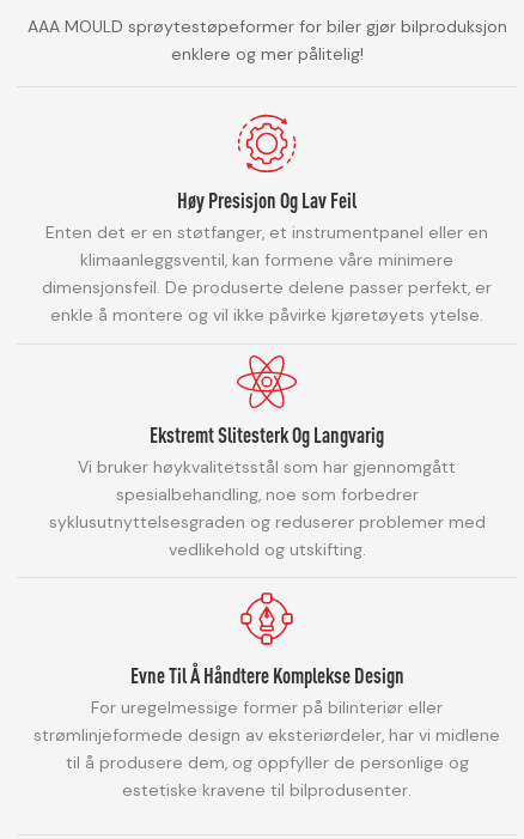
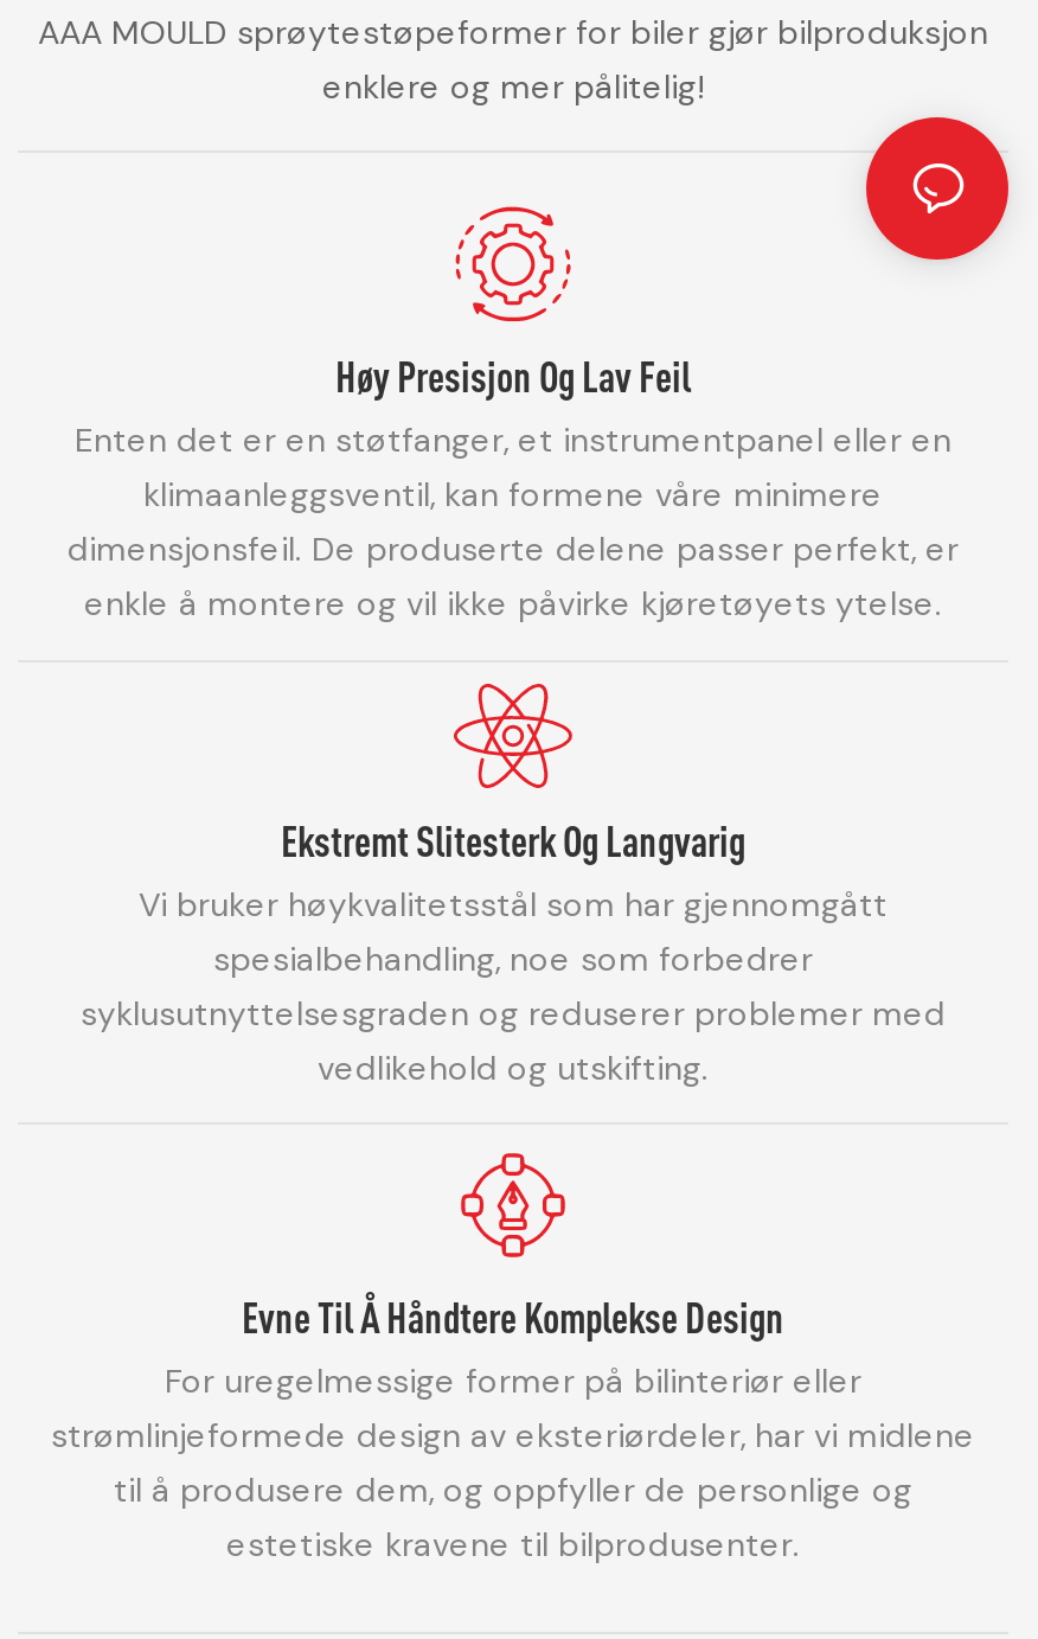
+ [image]
